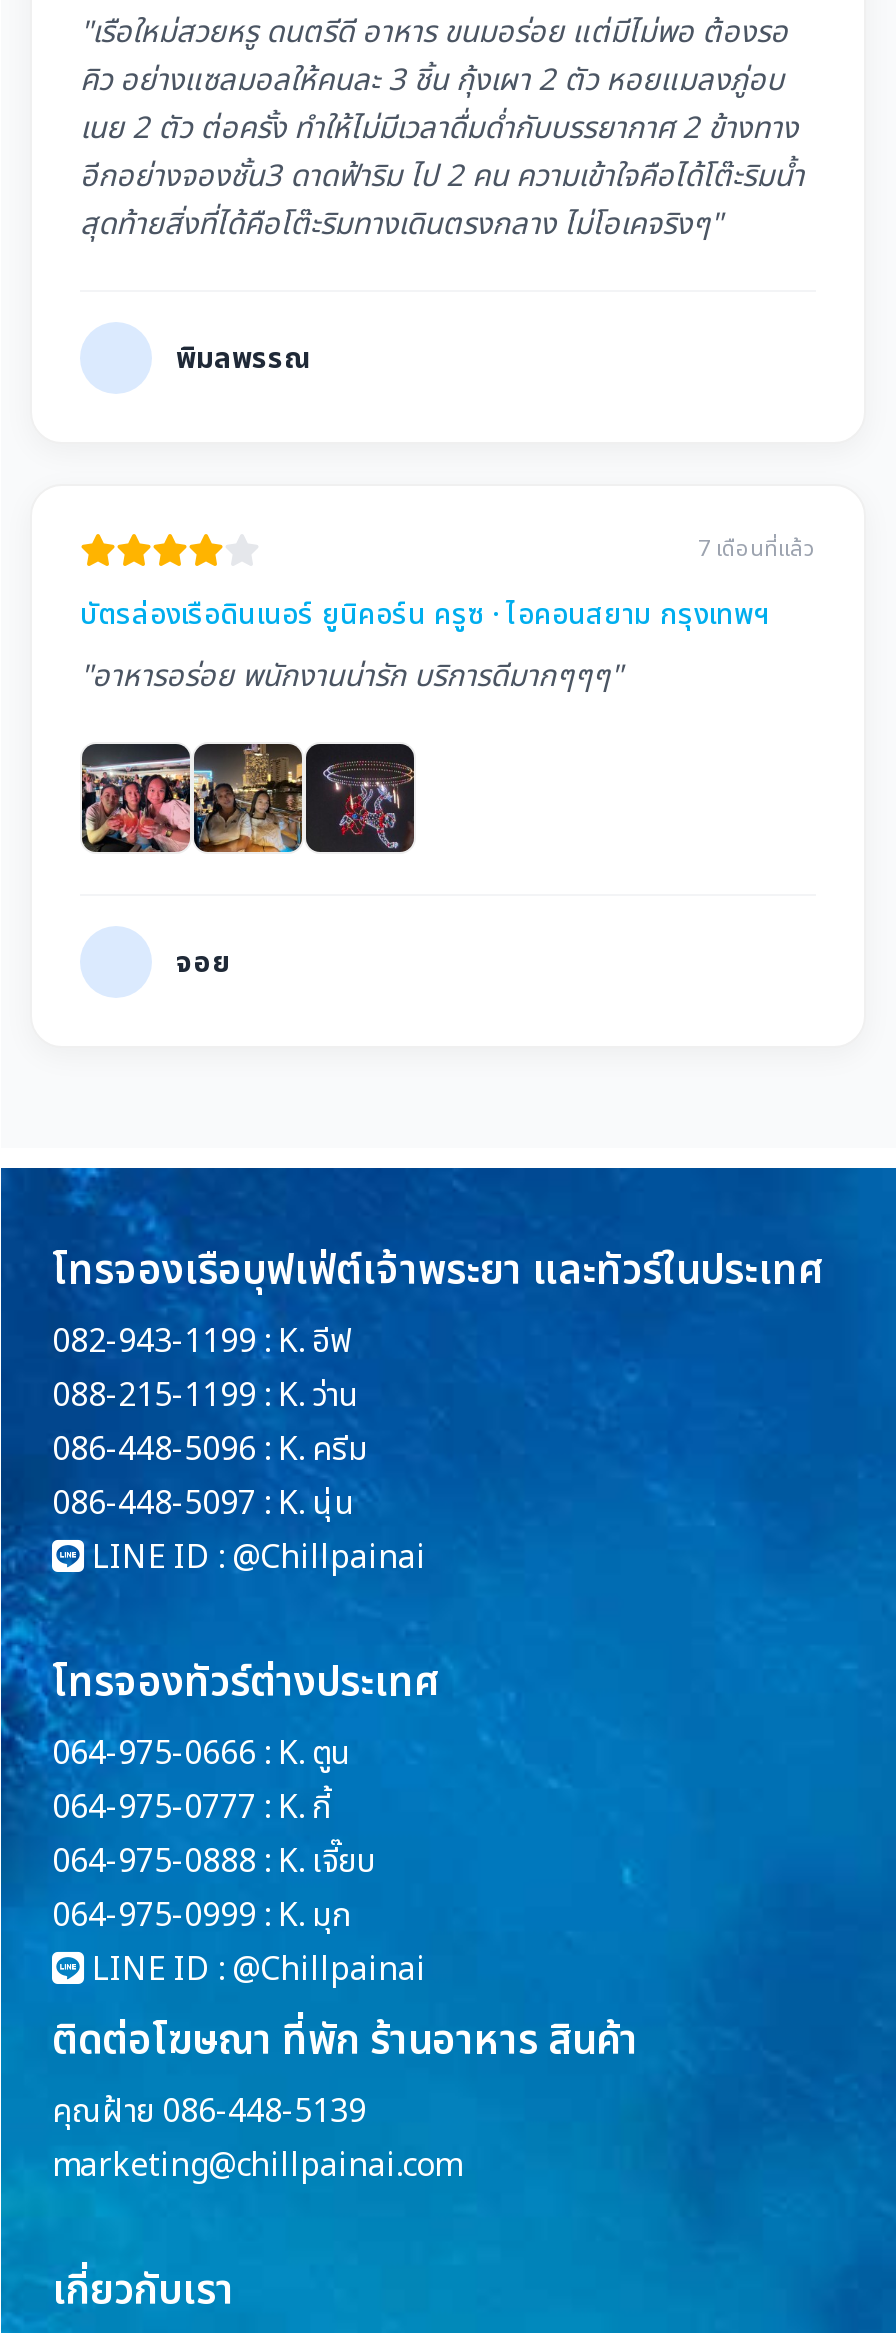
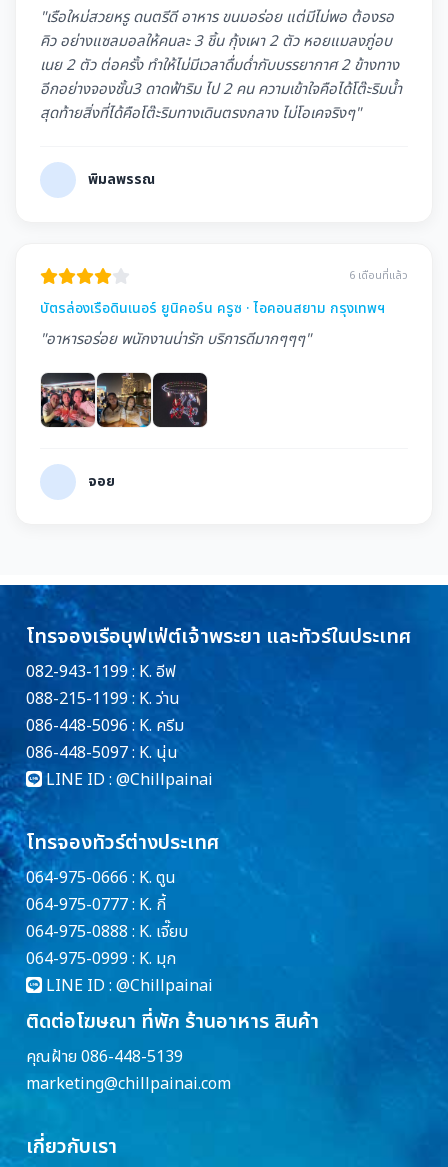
- 7 เดือนที่แล้ว
+ 6 เดือนที่แล้ว
